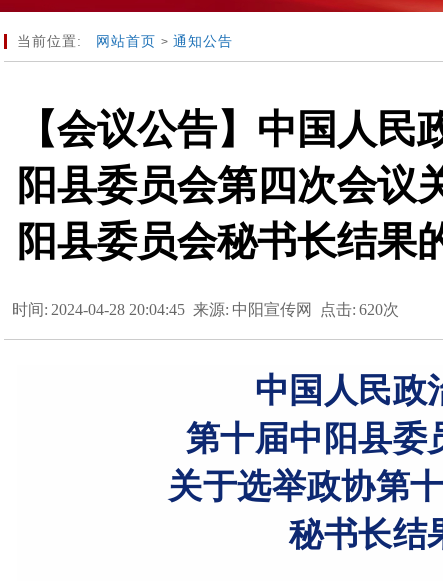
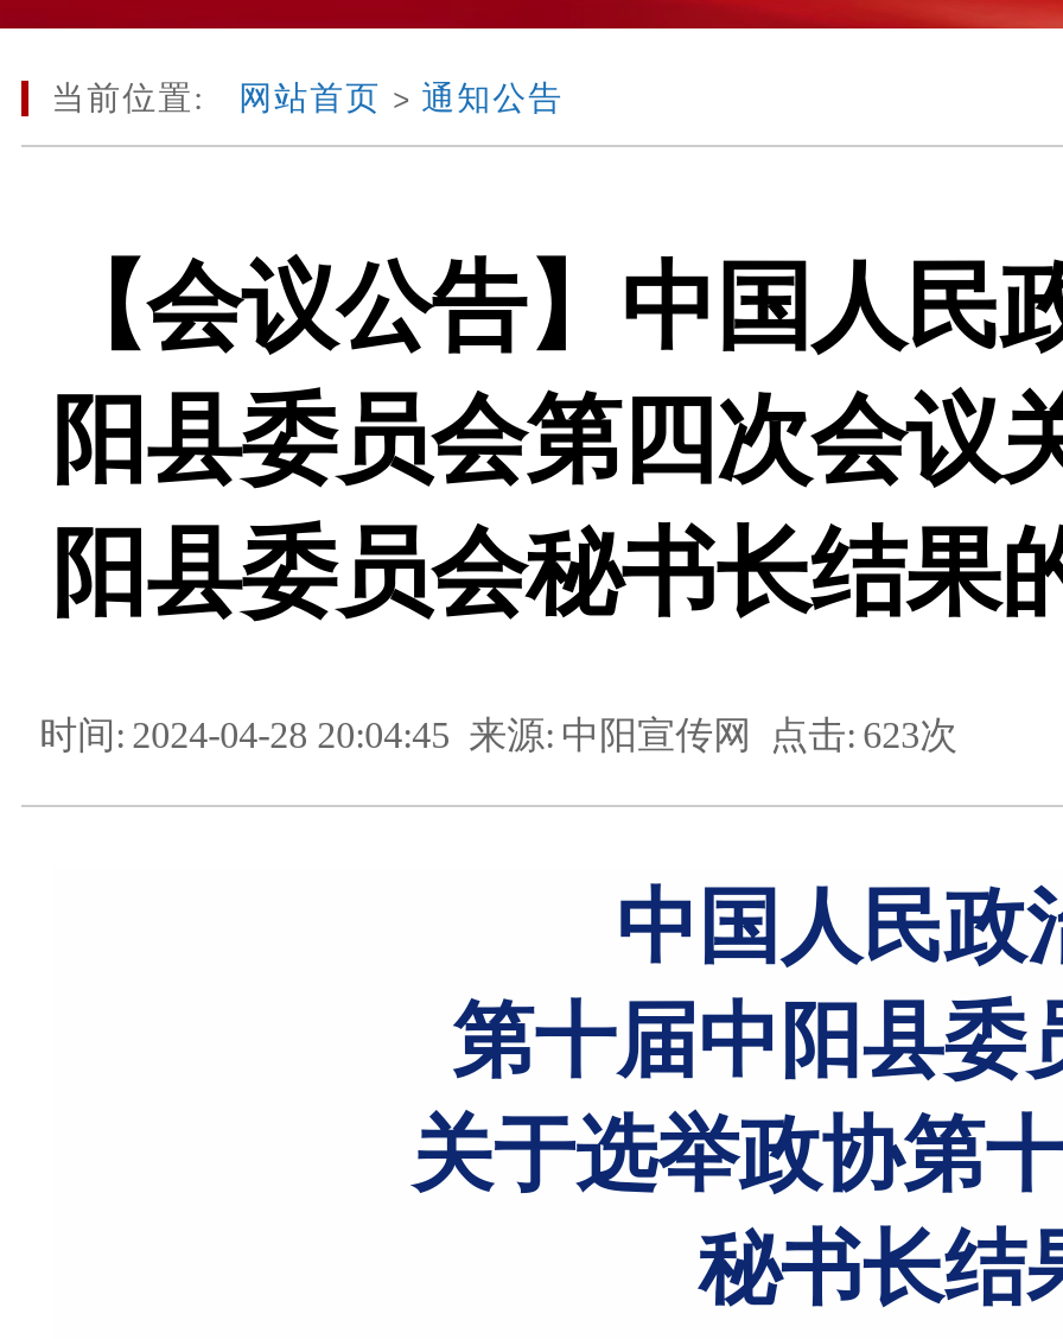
- 时间: 2024-04-28 20:04:45 来源: 中阳宣传网 点击: 620次
+ 时间: 2024-04-28 20:04:45 来源: 中阳宣传网 点击: 623次
